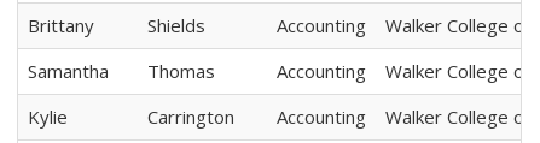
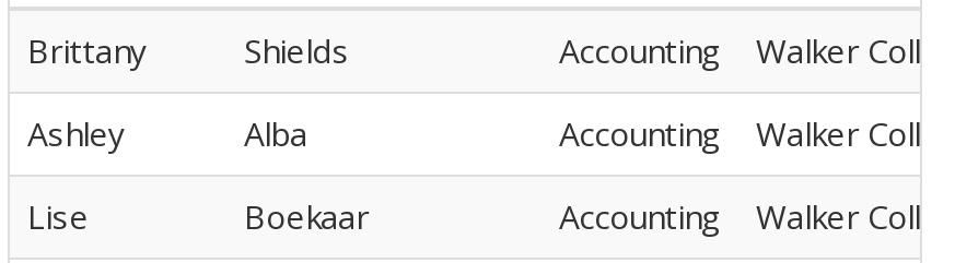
- Samantha
- Thomas
+ Ashley
+ Alba

- Kylie
- Carrington
+ Lise
+ Boekaar
